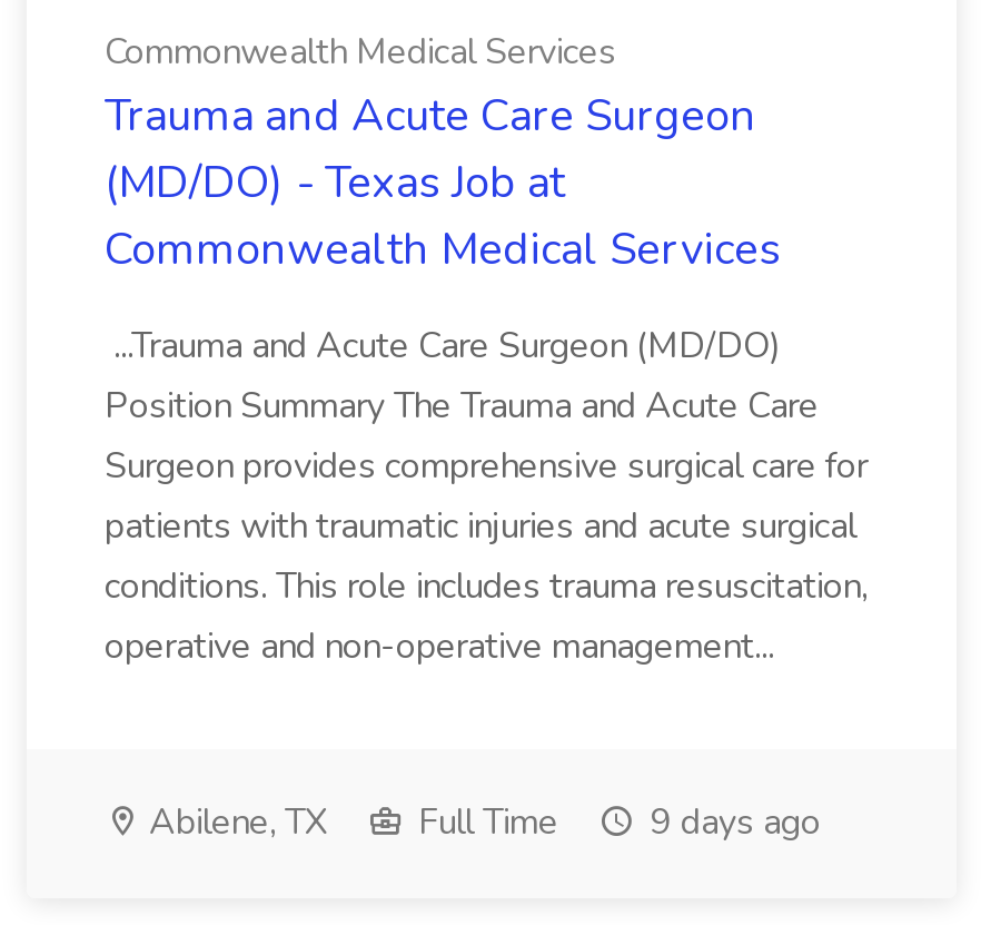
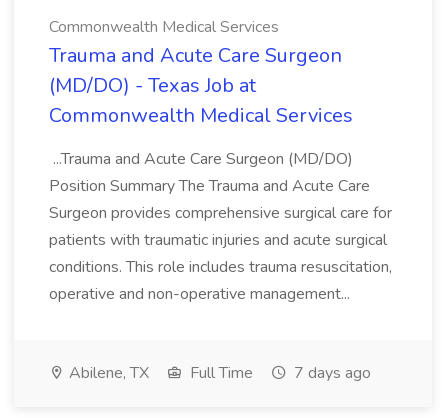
- Abilene, TX Full Time 9 days ago
+ Abilene, TX Full Time 7 days ago
